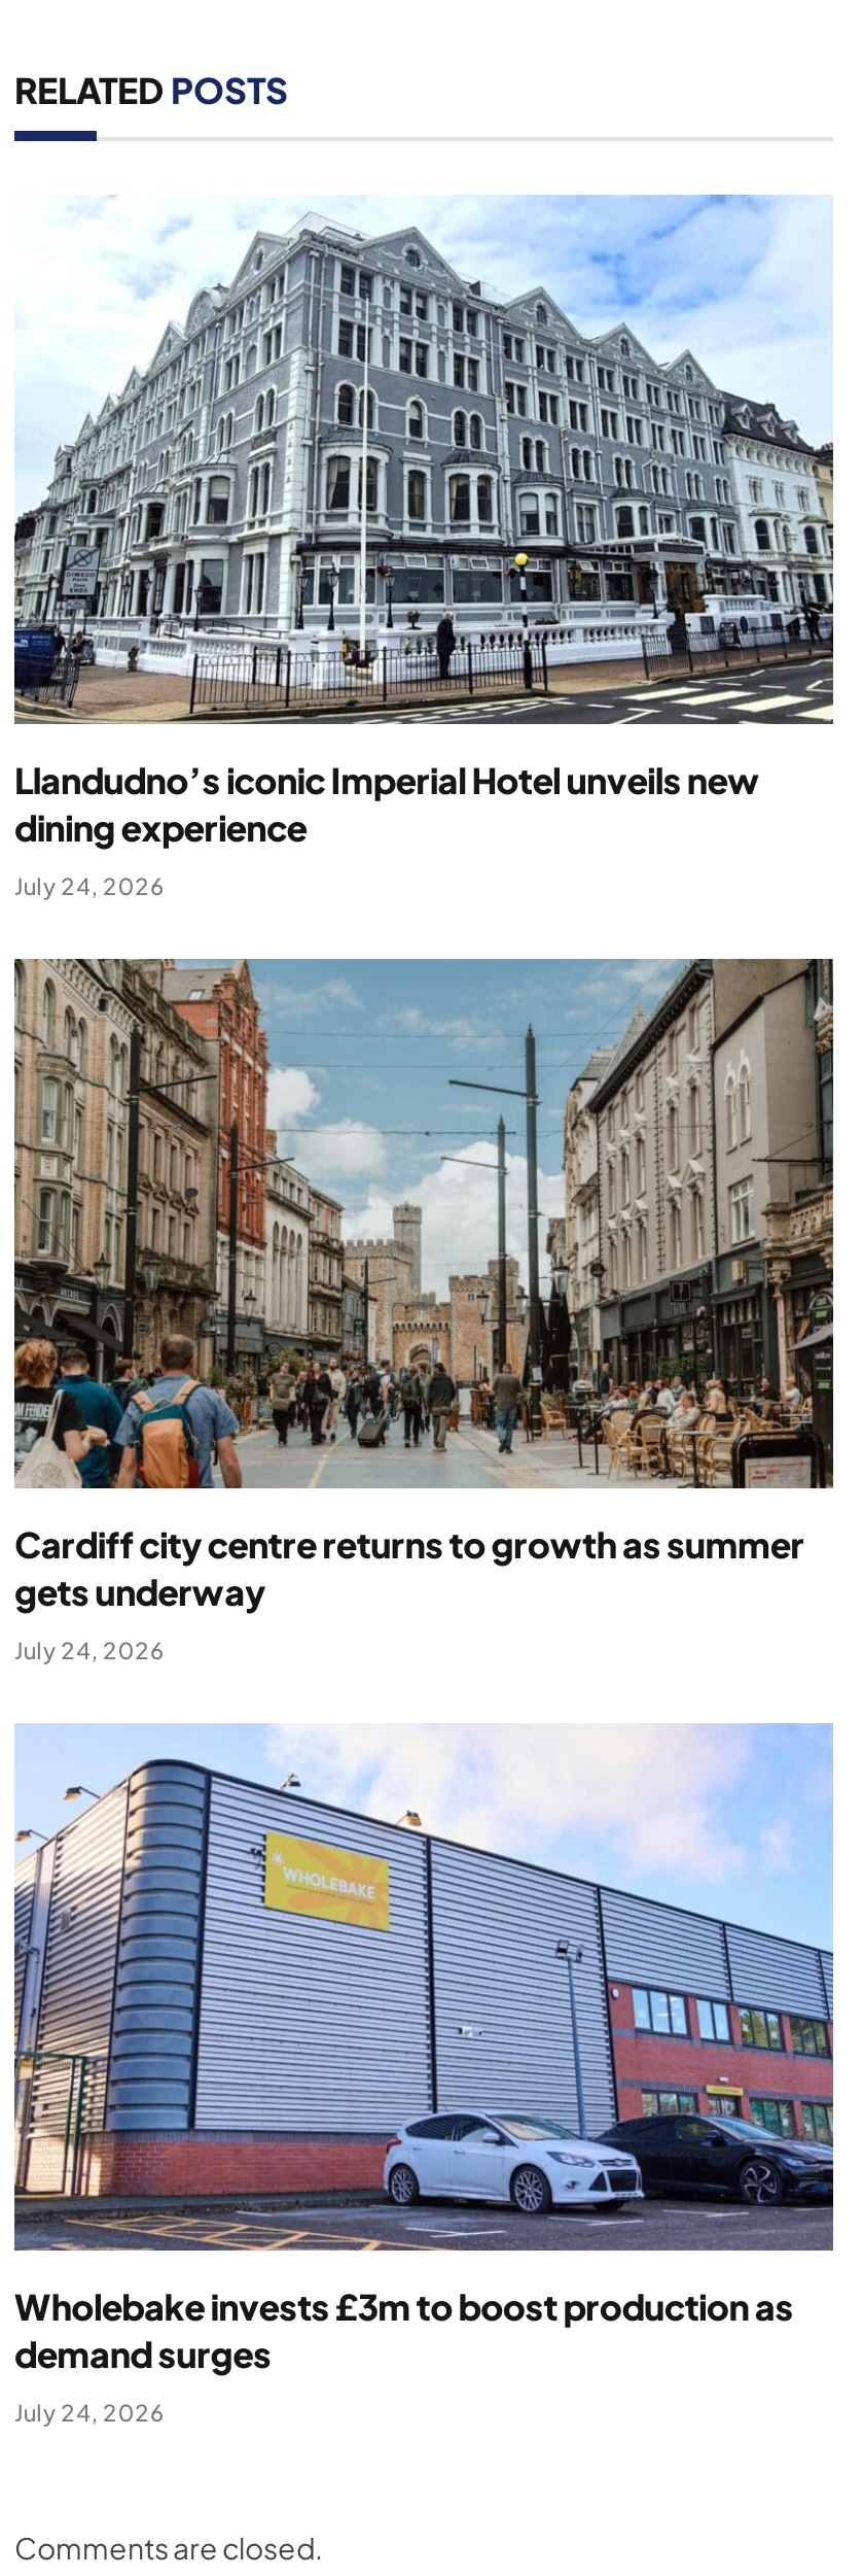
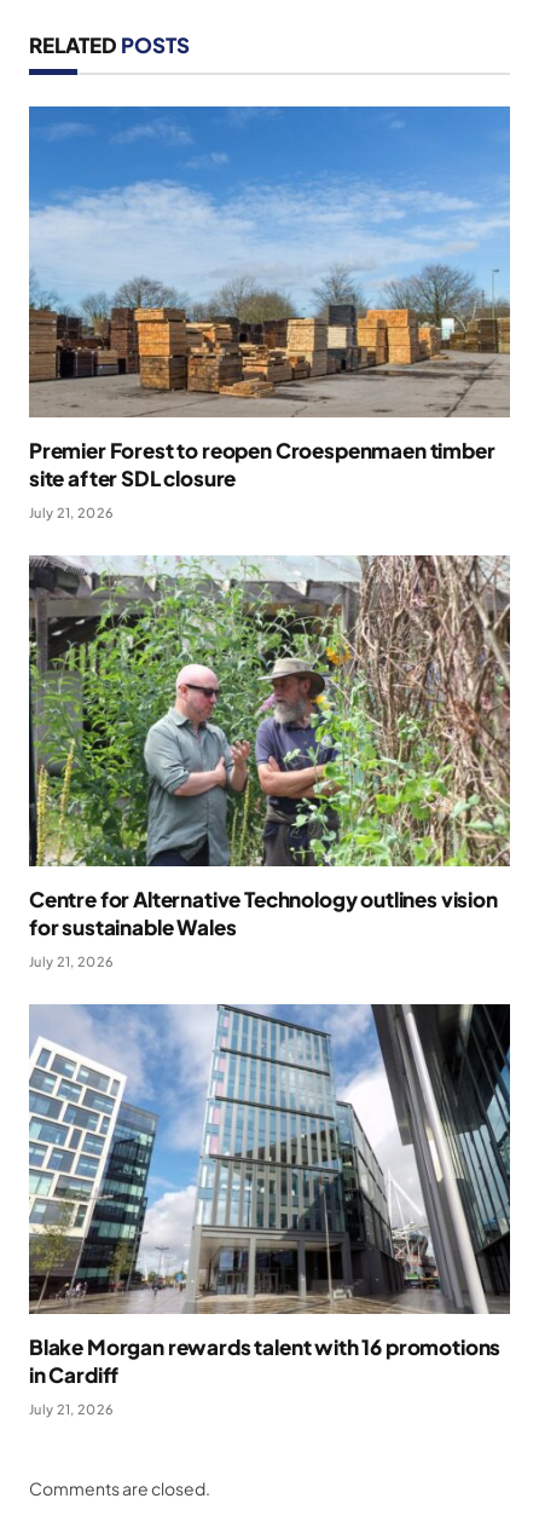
- [image]
- Llandudno’s iconic Imperial Hotel unveils new
- dining experience
+ [image]
+ Premier Forest to reopen Croespenmaen timber
+ site after SDL closure

- July 24, 2026
+ July 21, 2026

- [image]
- Cardiff city centre returns to growth as summer
- gets underway
+ [image]
+ Centre for Alternative Technology outlines vision
+ for sustainable Wales

- July 24, 2026
+ July 21, 2026

- [image]
- Wholebake invests £3m to boost production as
- demand surges
+ [image]
+ Blake Morgan rewards talent with 16 promotions
+ in Cardiff

- July 24, 2026
+ July 21, 2026
